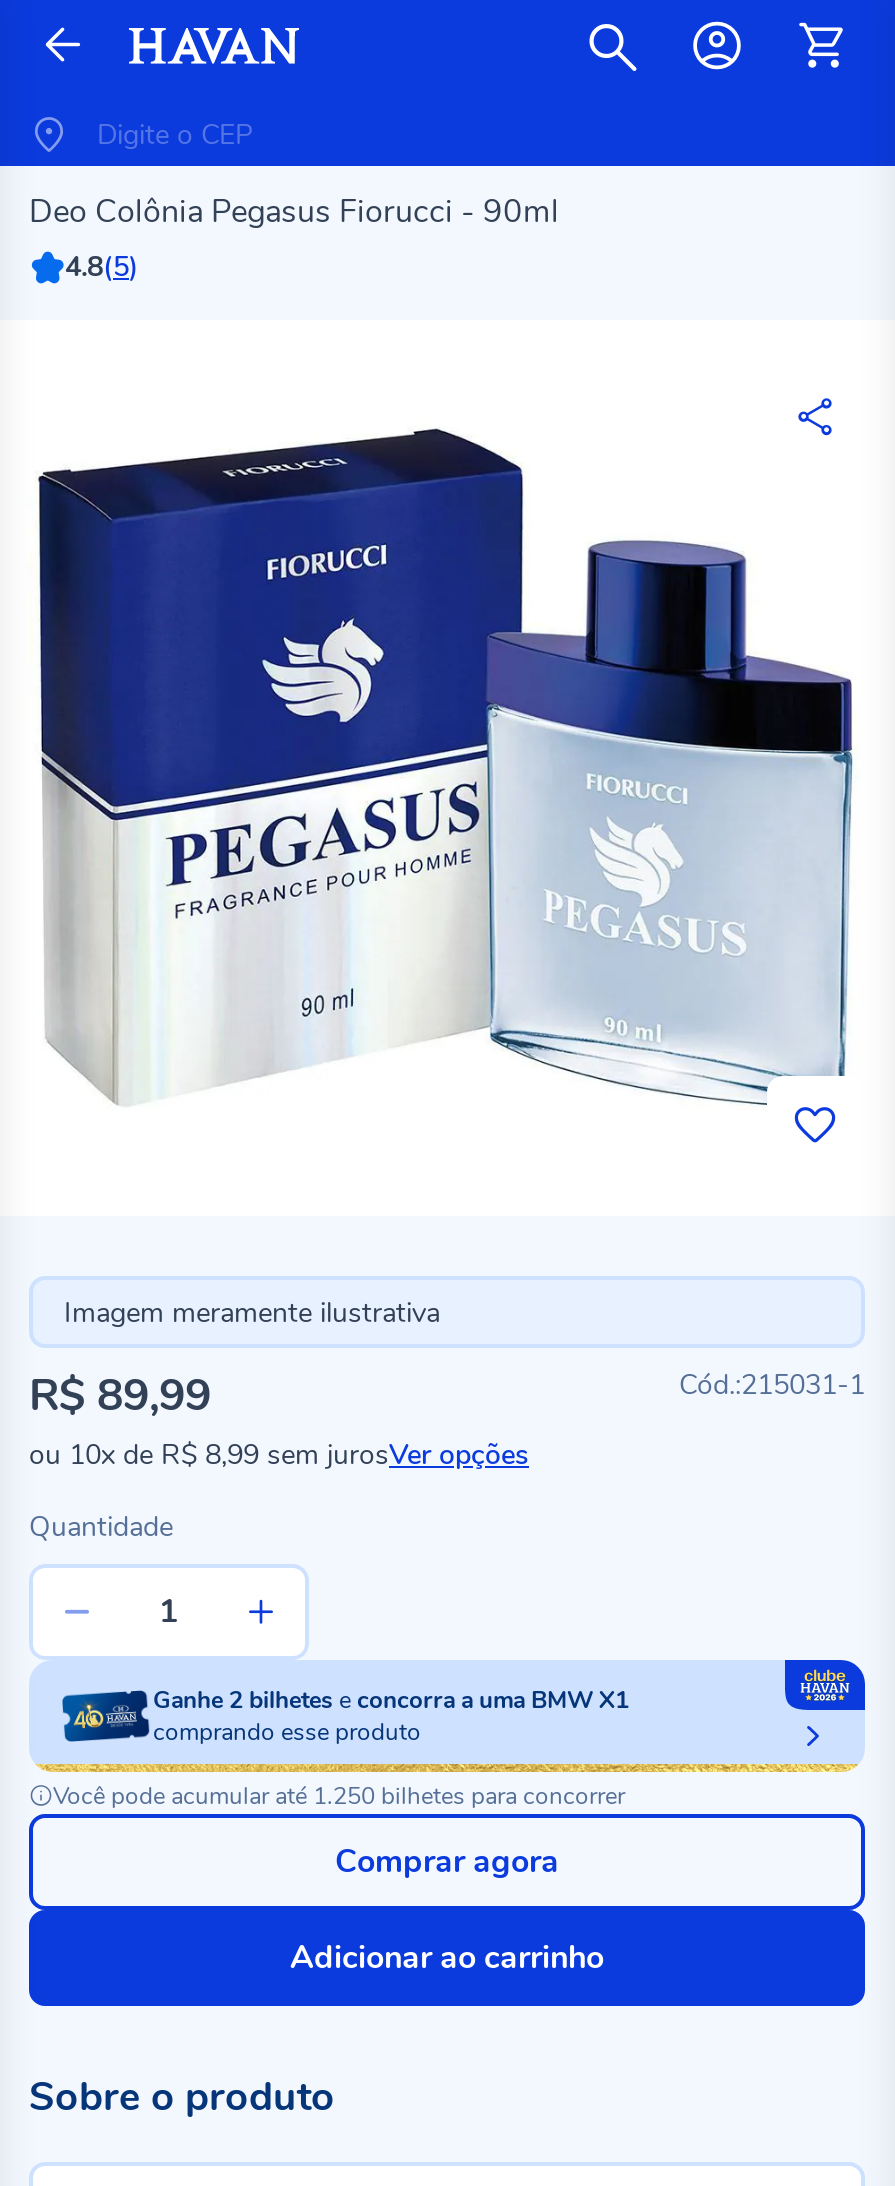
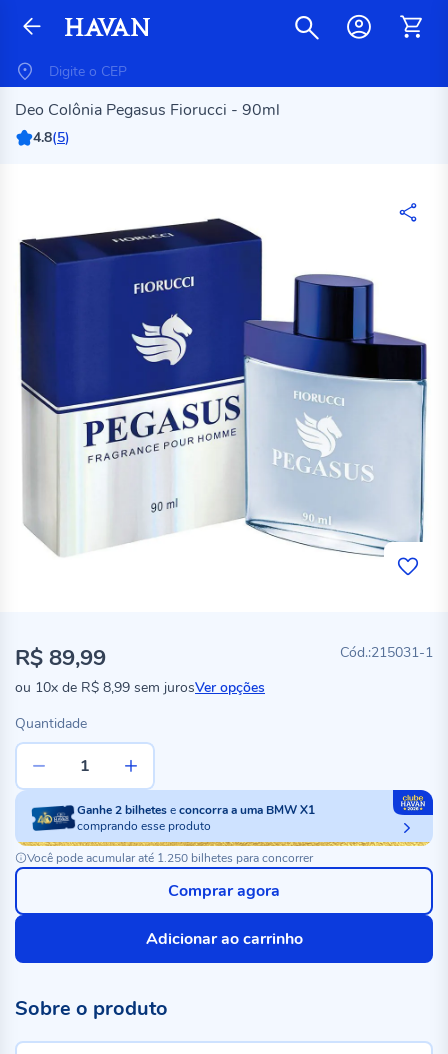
- Imagem meramente ilustrativa
